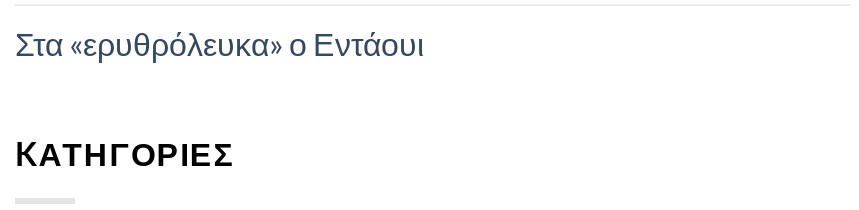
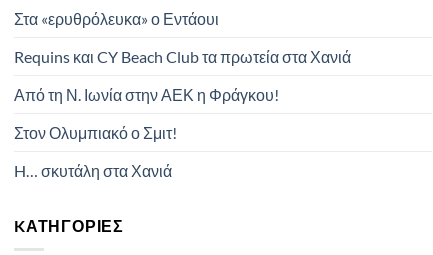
+ Requins και CY Beach Club τα πρωτεία στα Χανιά
+ Από τη Ν. Ιωνία στην ΑΕΚ η Φράγκου!
+ Στον Ολυμπιακό ο Σμιτ!
+ H… σκυτάλη στα Χανιά
